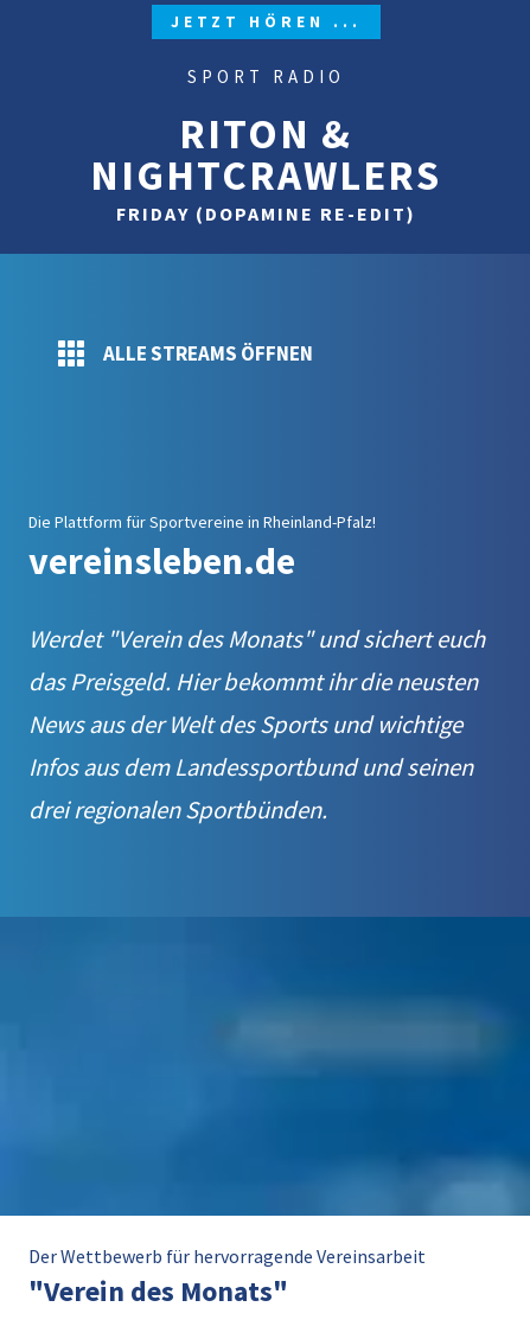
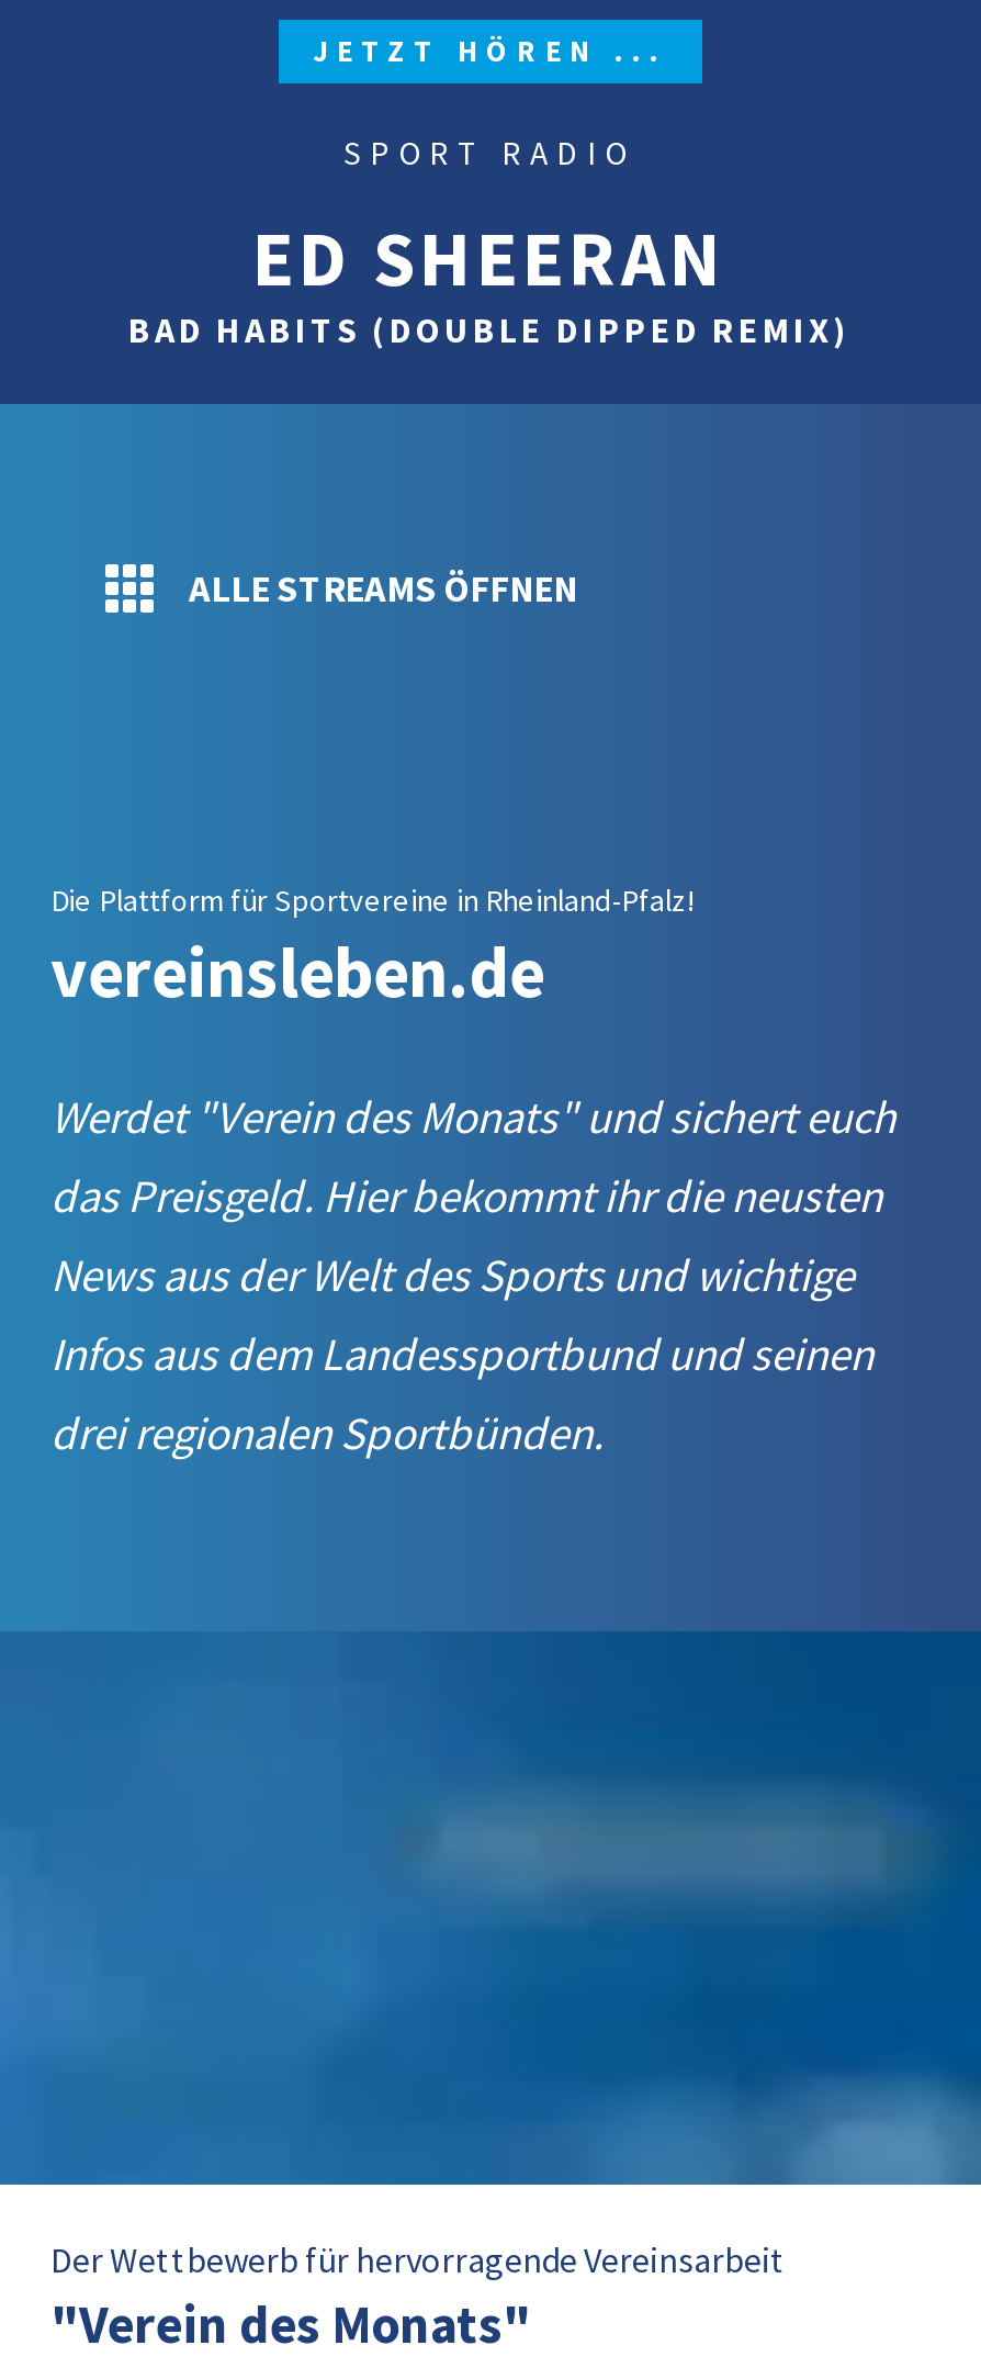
- RITON &
- NIGHTCRAWLERS
- FRIDAY (DOPAMINE RE-EDIT)
+ ED SHEERAN
+ BAD HABITS (DOUBLE DIPPED REMIX)
